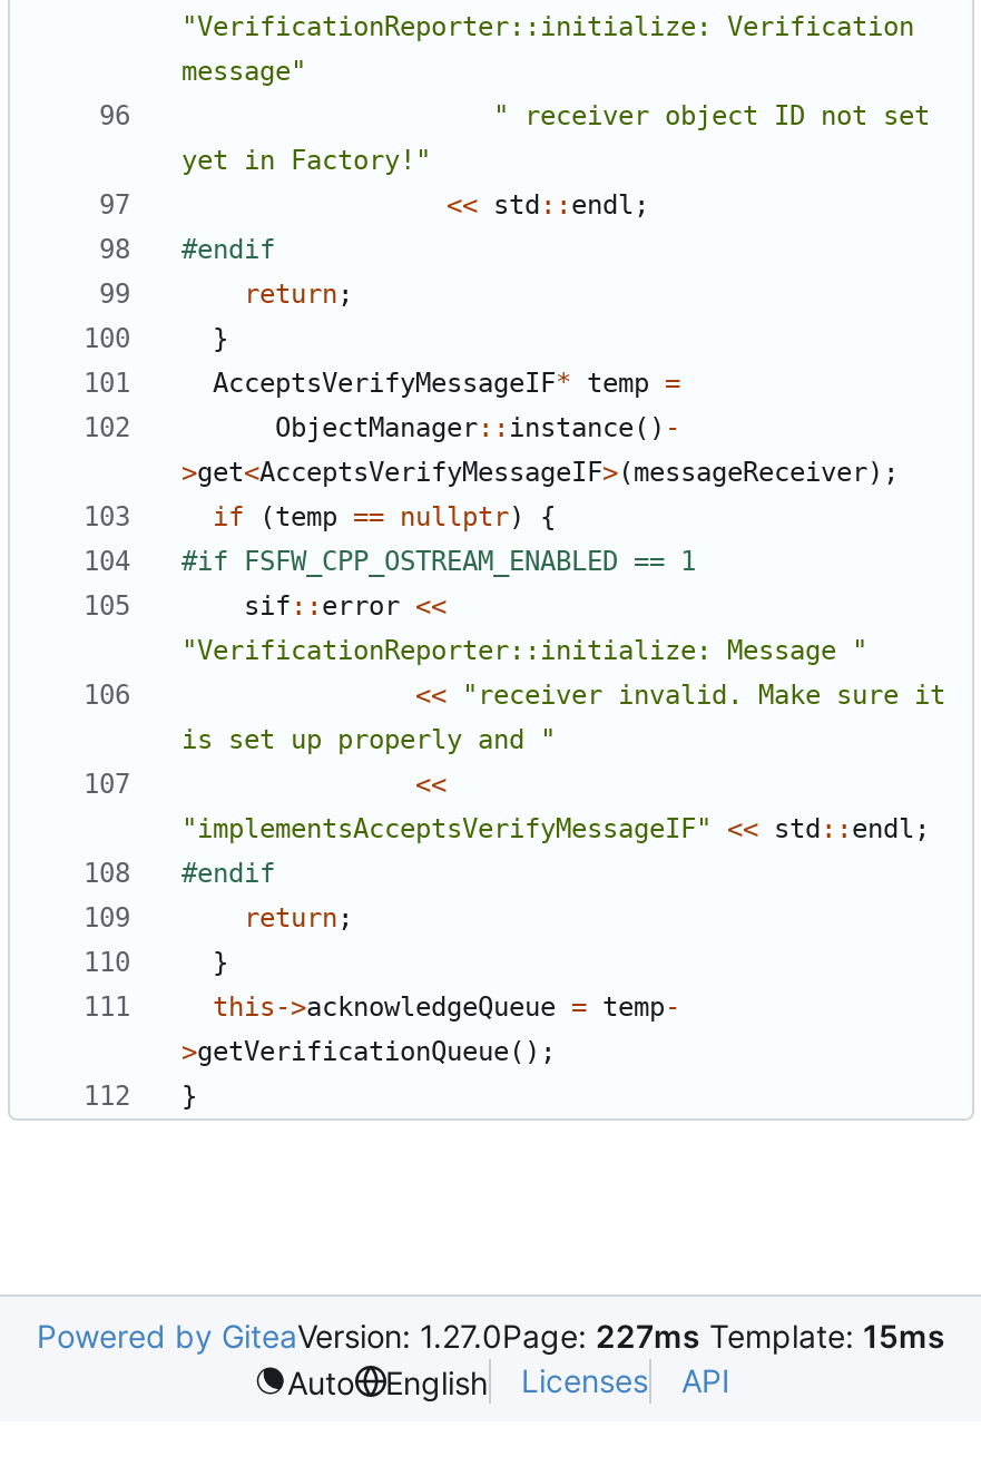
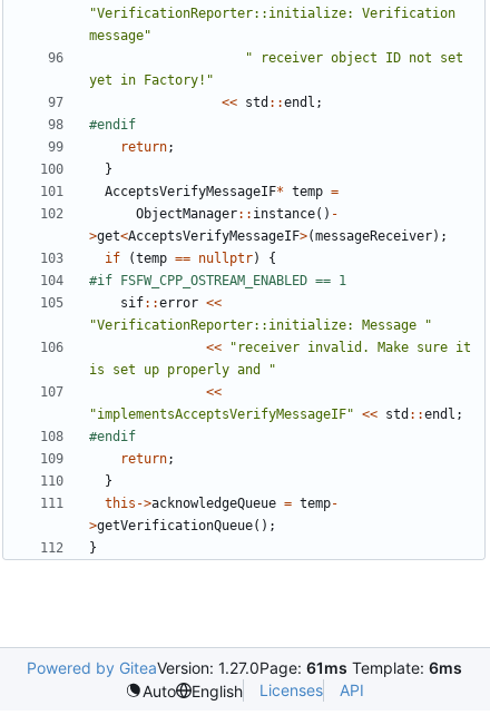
- Powered by GiteaVersion: 1.27.0Page: 227ms Template: 15ms
+ Powered by GiteaVersion: 1.27.0Page: 61ms Template: 6ms
